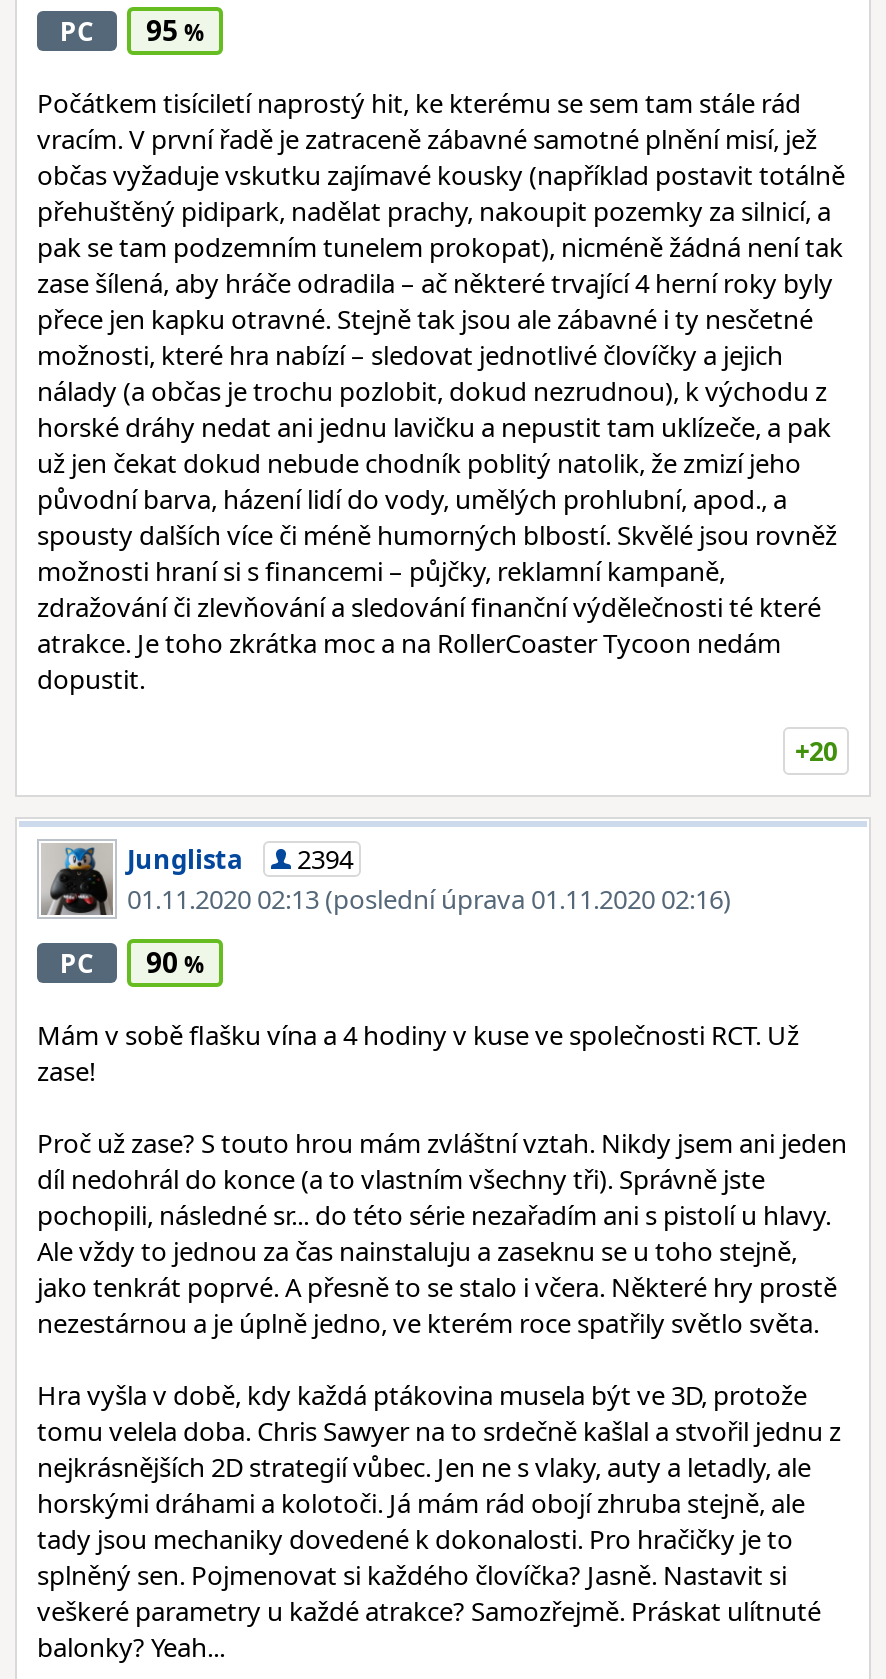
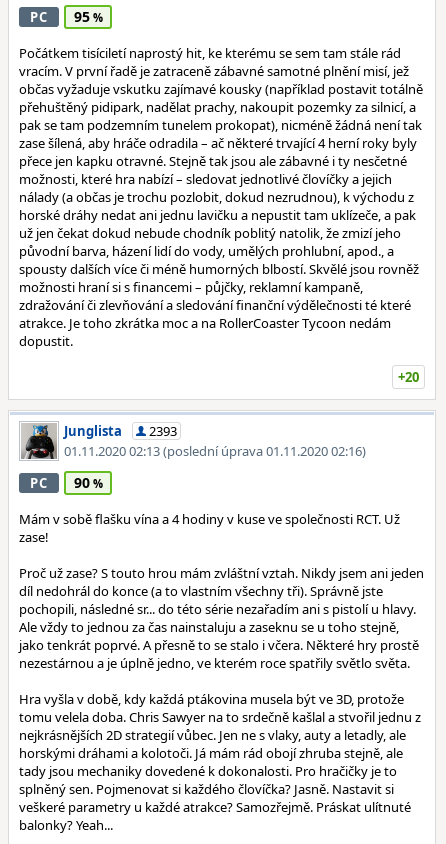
- Junglista 2394
+ Junglista 2393
